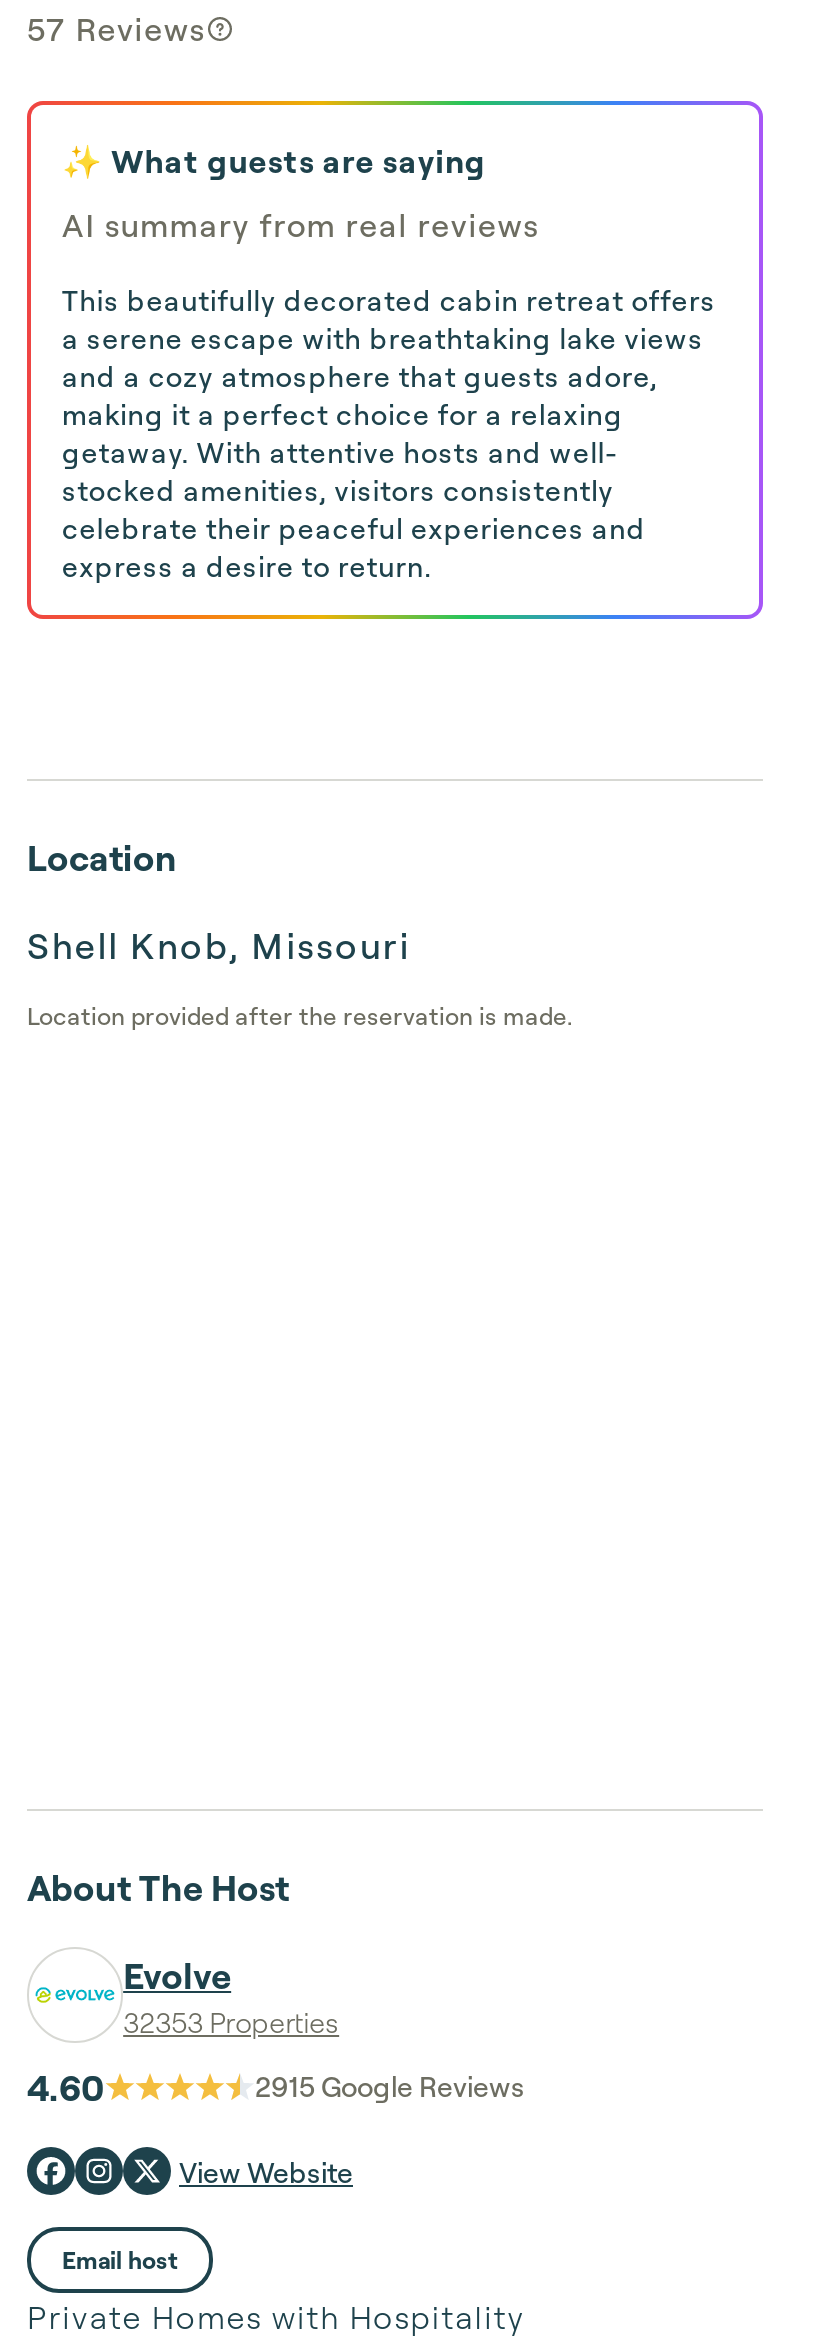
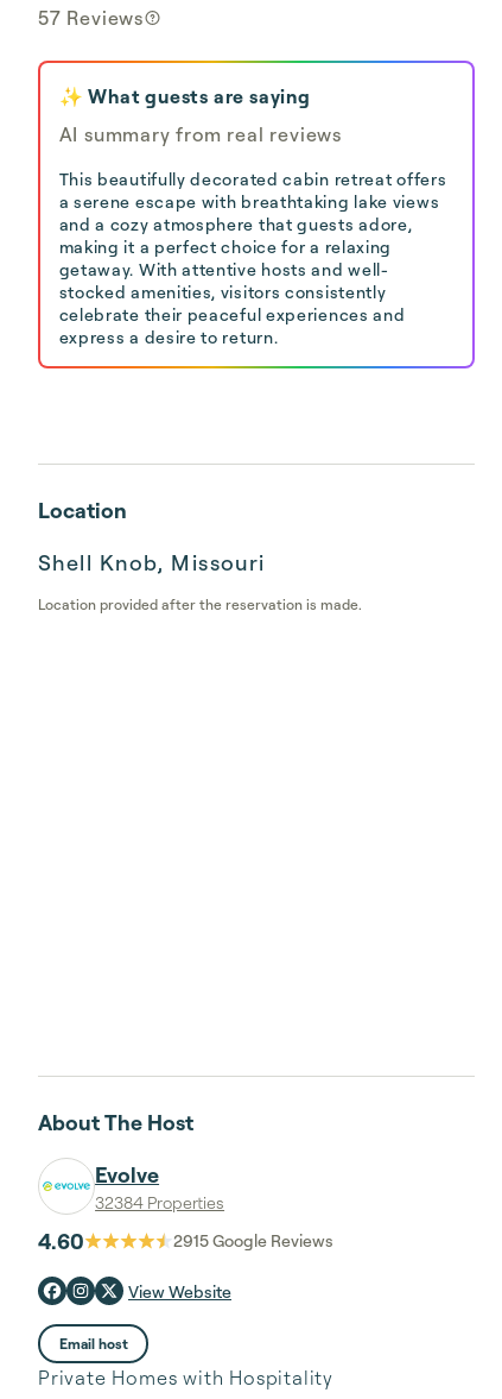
- 32353 Properties
+ 32384 Properties
